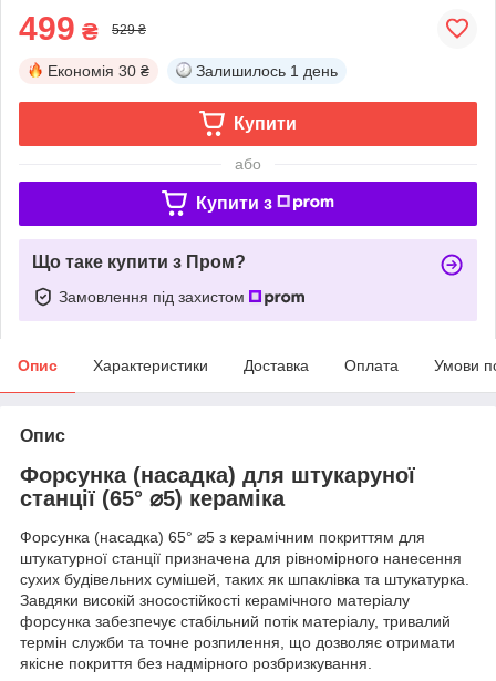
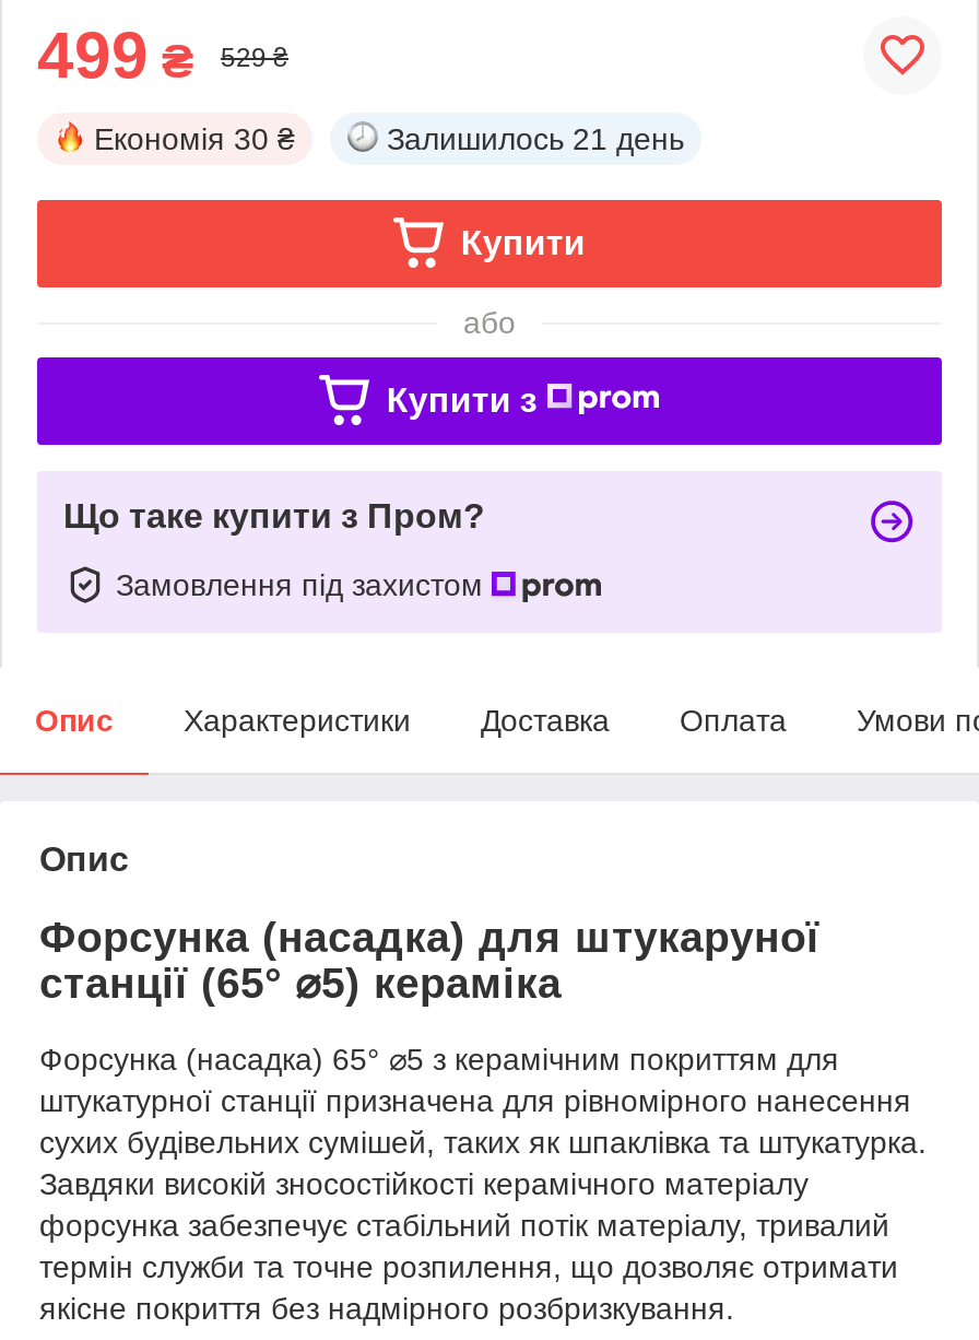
- Залишилось 1 день
+ Залишилось 21 день
